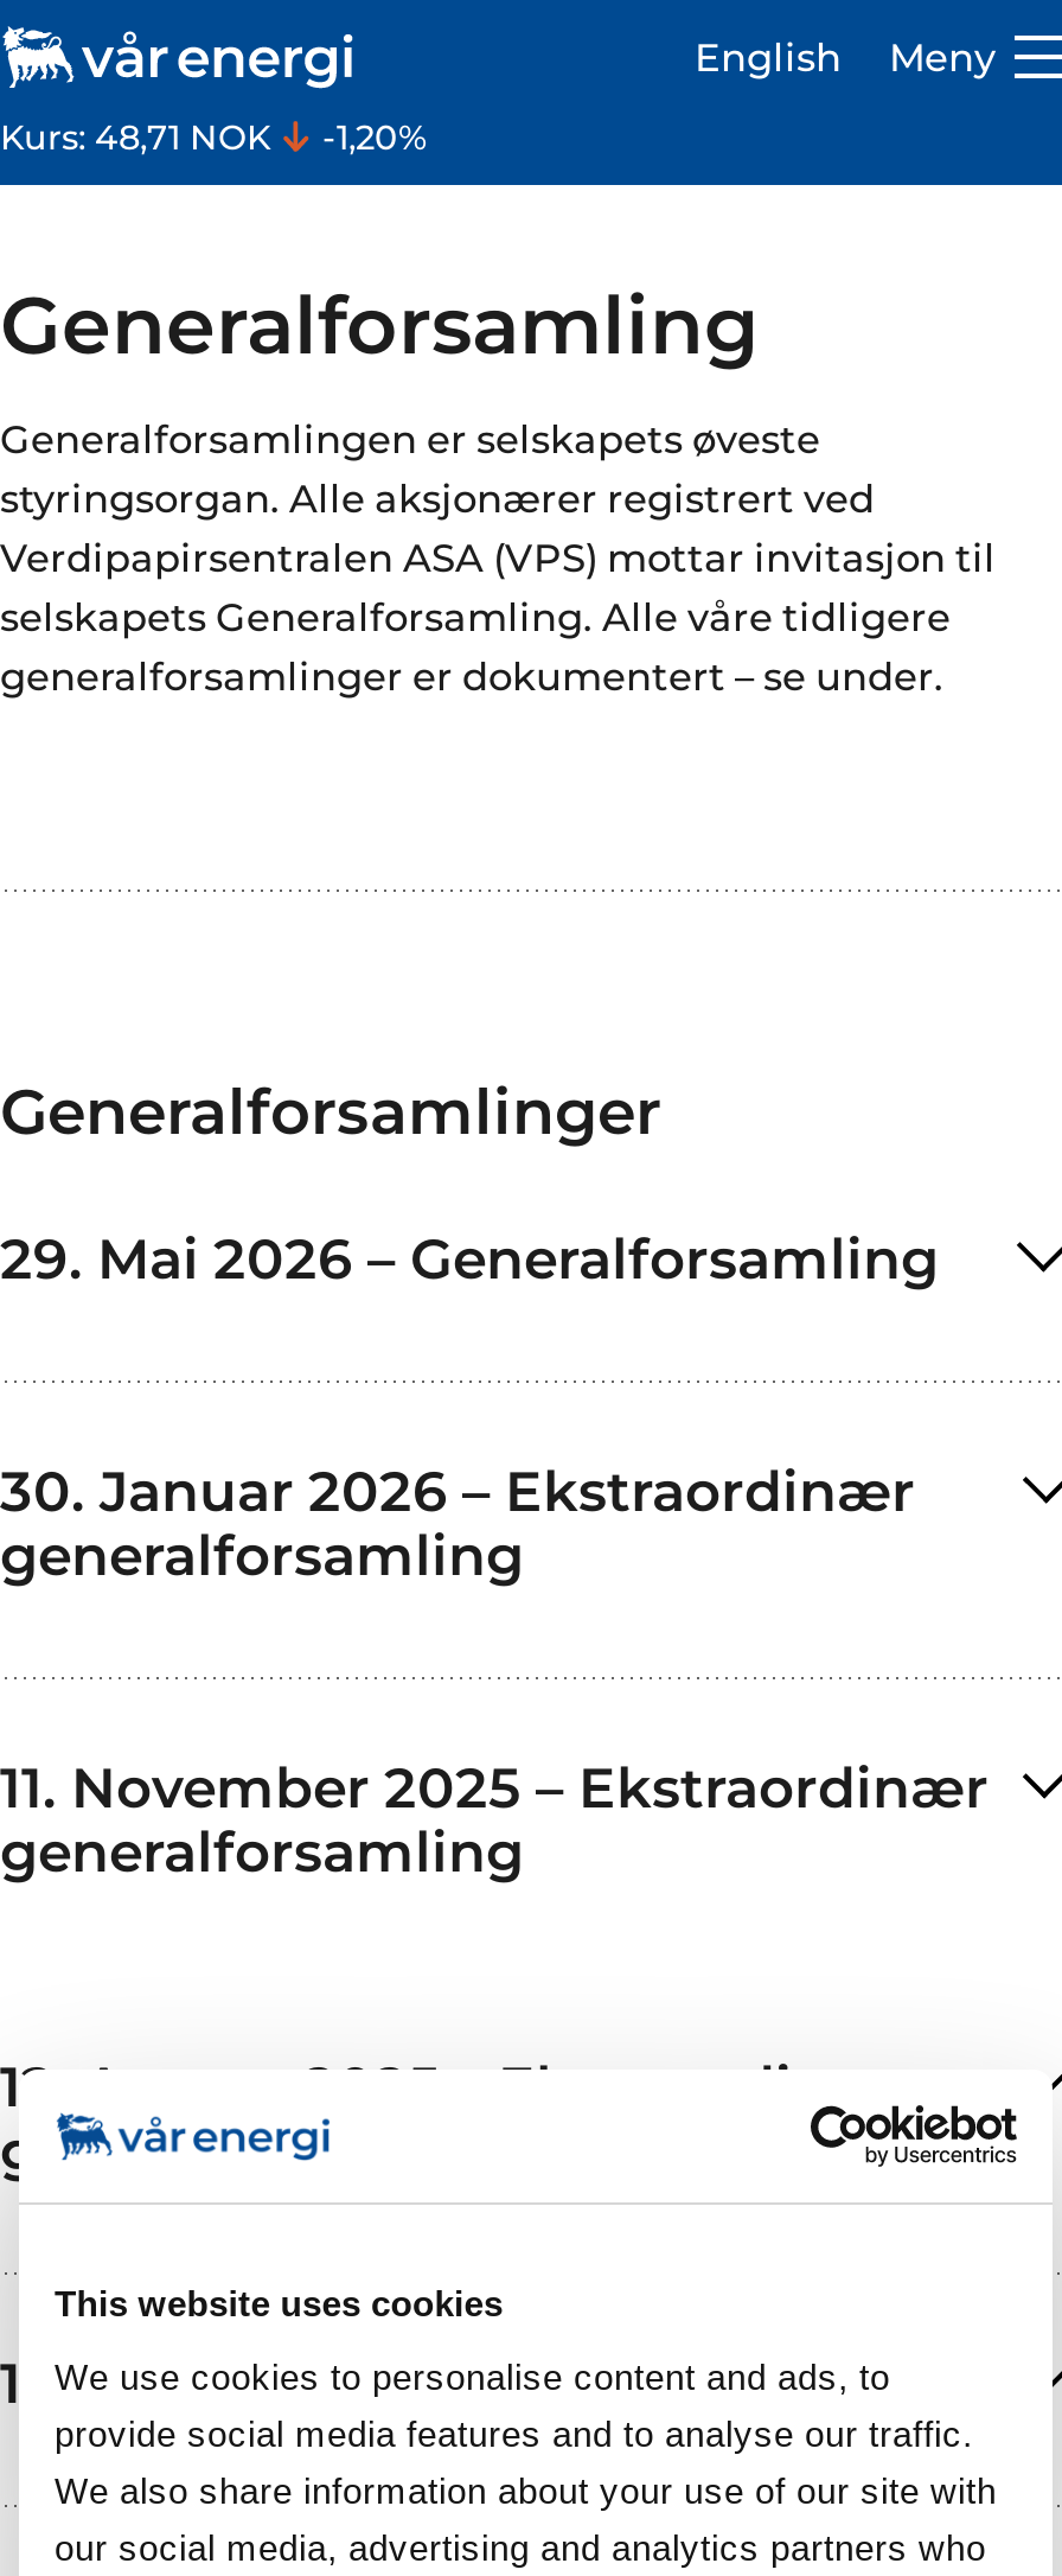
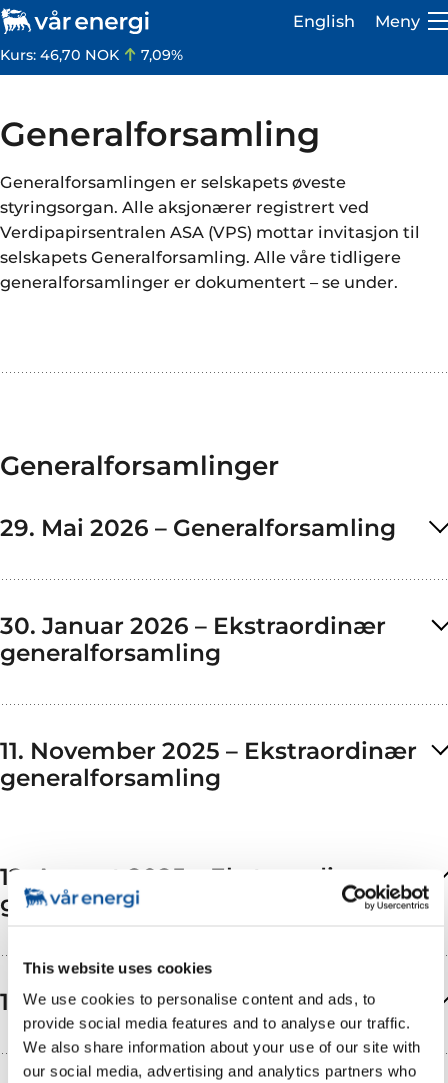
- Kurs: 48,71 NOK
+ Kurs: 46,70 NOK

- -1,20%
+ 7,09%
